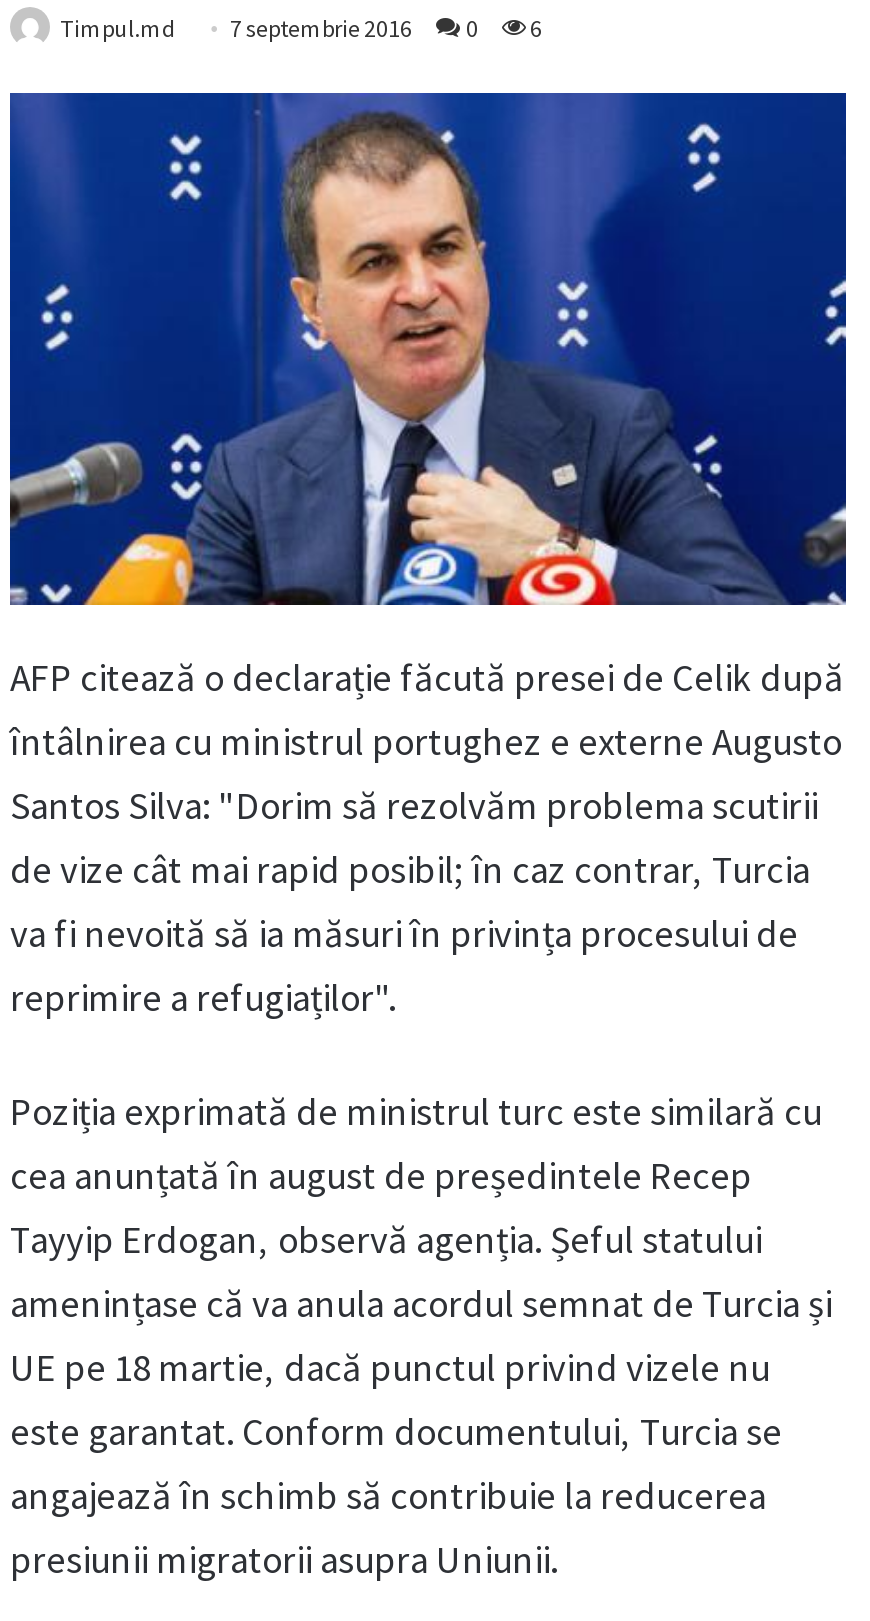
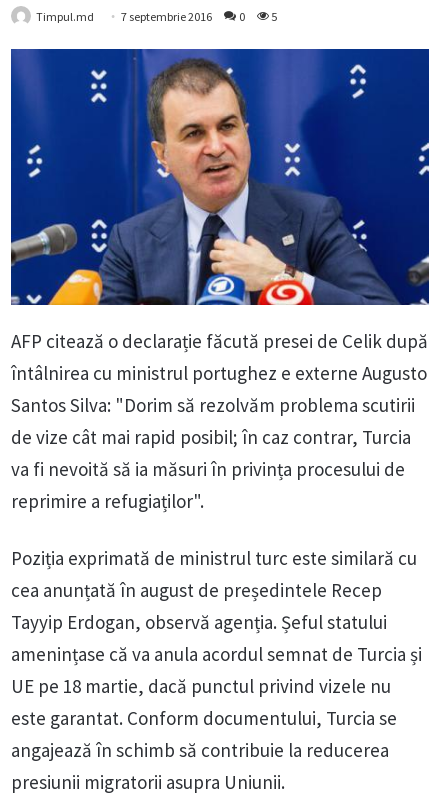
- Timpul.md 7 septembrie 2016 0 6
+ Timpul.md 7 septembrie 2016 0 5
